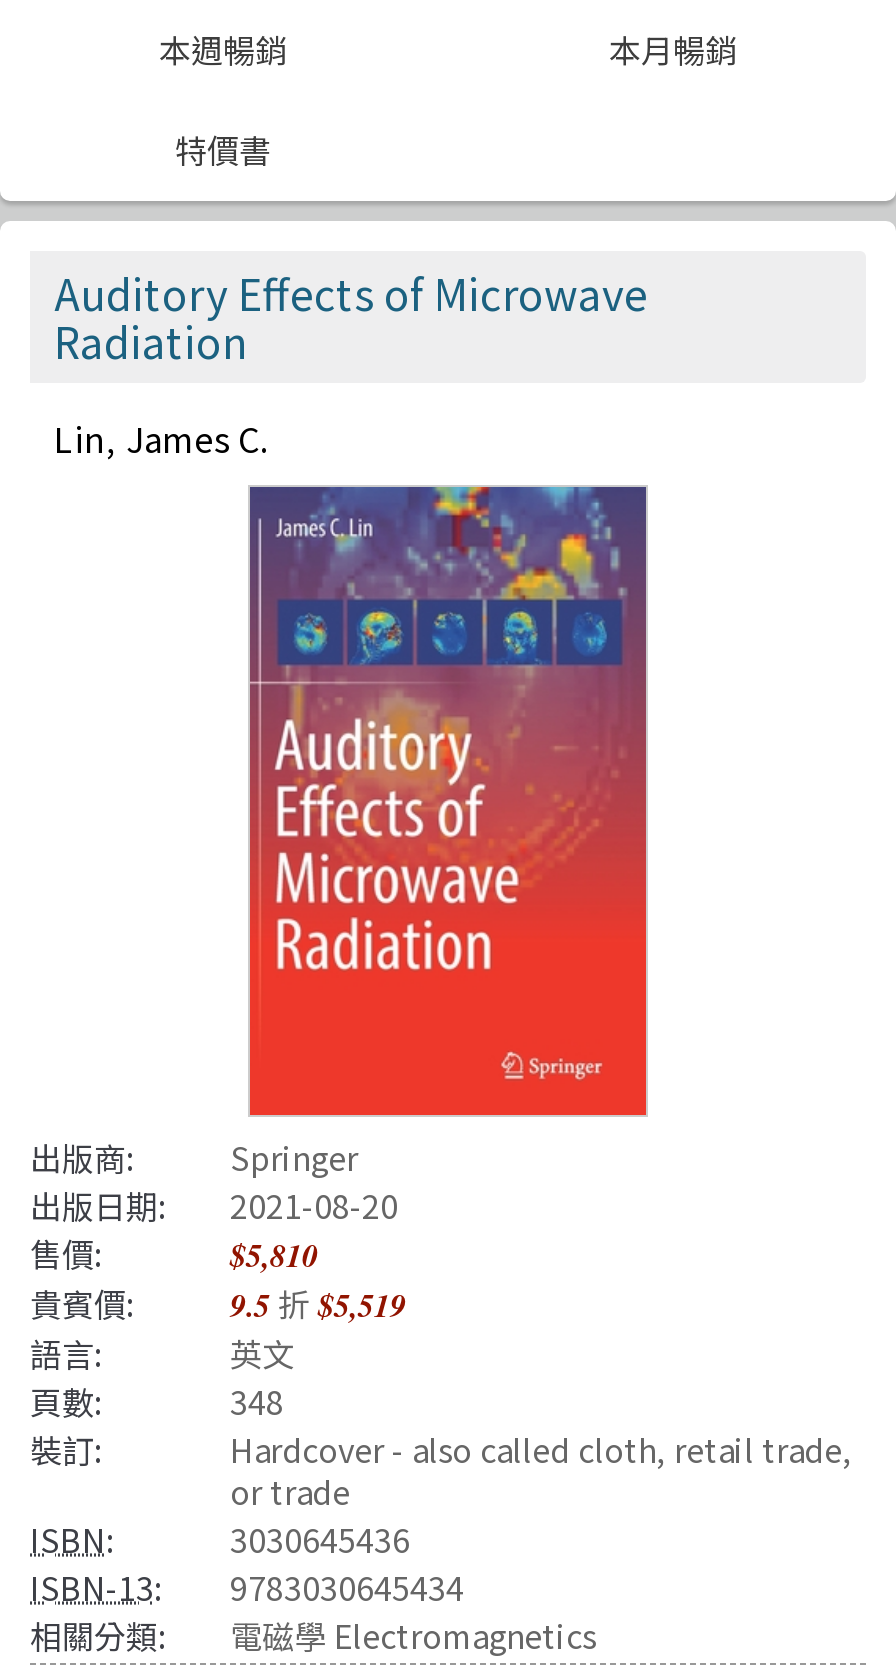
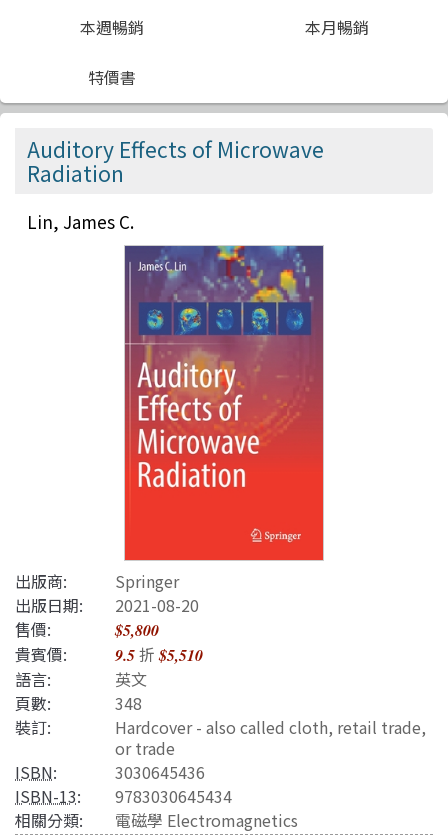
- $5,810
+ $5,800

- 貴賓價: 9.5折$5,519
+ 貴賓價: 9.5折$5,510
